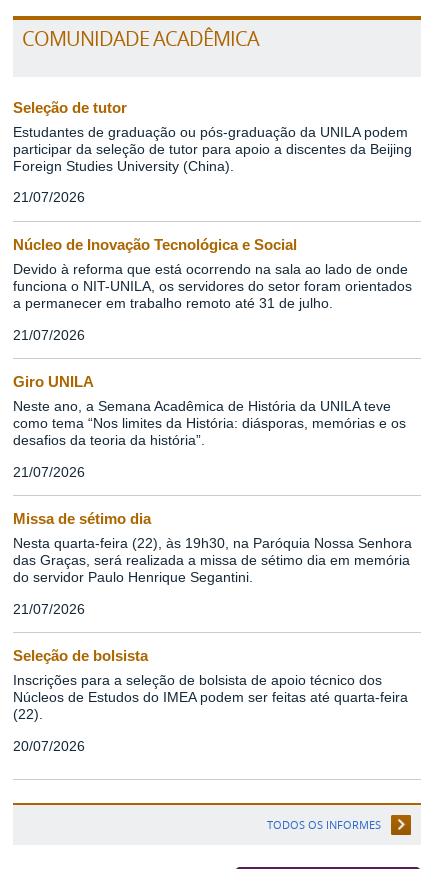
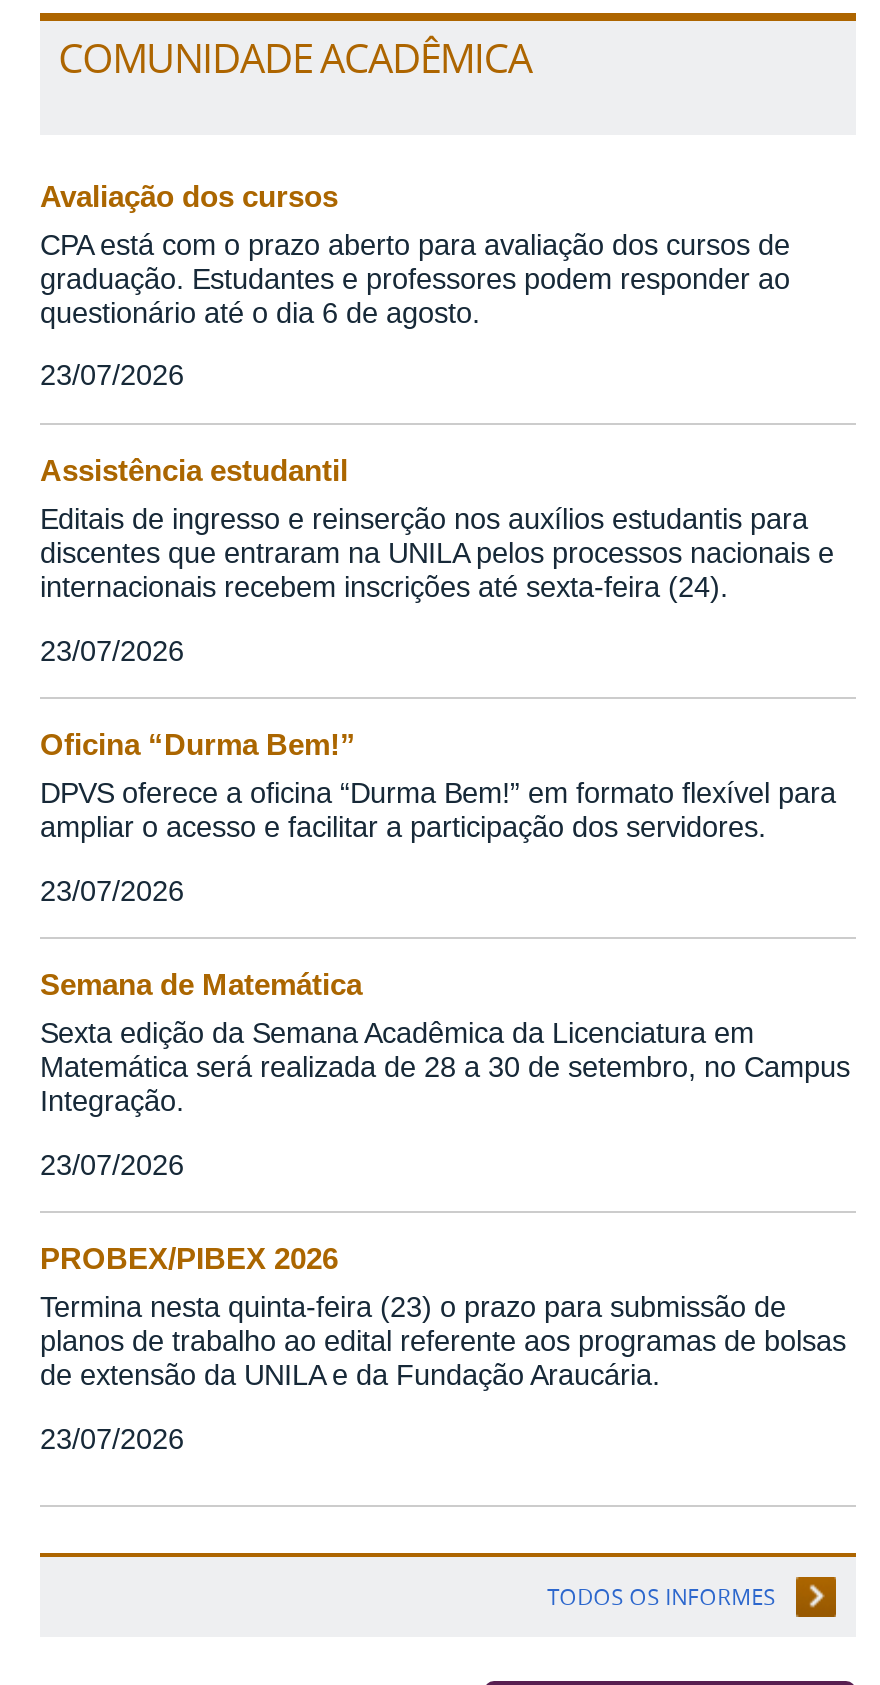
- Seleção de tutor
+ Avaliação dos cursos

- Estudantes de graduação ou pós-graduação da UNILA podem
- participar da seleção de tutor para apoio a discentes da Beijing
- Foreign Studies University (China).
+ CPA está com o prazo aberto para avaliação dos cursos de
+ graduação. Estudantes e professores podem responder ao
+ questionário até o dia 6 de agosto.

- 21/07/2026
+ 23/07/2026

- Núcleo de Inovação Tecnológica e Social
+ Assistência estudantil

- Devido à reforma que está ocorrendo na sala ao lado de onde
- funciona o NIT-UNILA, os servidores do setor foram orientados
- a permanecer em trabalho remoto até 31 de julho.
+ Editais de ingresso e reinserção nos auxílios estudantis para
+ discentes que entraram na UNILA pelos processos nacionais e
+ internacionais recebem inscrições até sexta-feira (24).

- 21/07/2026
+ 23/07/2026

- Giro UNILA
+ Oficina “Durma Bem!”

- Neste ano, a Semana Acadêmica de História da UNILA teve
- como tema “Nos limites da História: diásporas, memórias e os
- desafios da teoria da história”.
+ DPVS oferece a oficina “Durma Bem!” em formato flexível para
+ ampliar o acesso e facilitar a participação dos servidores.

- 21/07/2026
+ 23/07/2026

- Missa de sétimo dia
+ Semana de Matemática

- Nesta quarta-feira (22), às 19h30, na Paróquia Nossa Senhora
- das Graças, será realizada a missa de sétimo dia em memória
- do servidor Paulo Henrique Segantini.
+ Sexta edição da Semana Acadêmica da Licenciatura em
+ Matemática será realizada de 28 a 30 de setembro, no Campus
+ Integração.

- 21/07/2026
+ 23/07/2026

- Seleção de bolsista
+ PROBEX/PIBEX 2026

- Inscrições para a seleção de bolsista de apoio técnico dos
- Núcleos de Estudos do IMEA podem ser feitas até quarta-feira
- (22).
+ Termina nesta quinta-feira (23) o prazo para submissão de
+ planos de trabalho ao edital referente aos programas de bolsas
+ de extensão da UNILA e da Fundação Araucária.

- 20/07/2026
+ 23/07/2026
